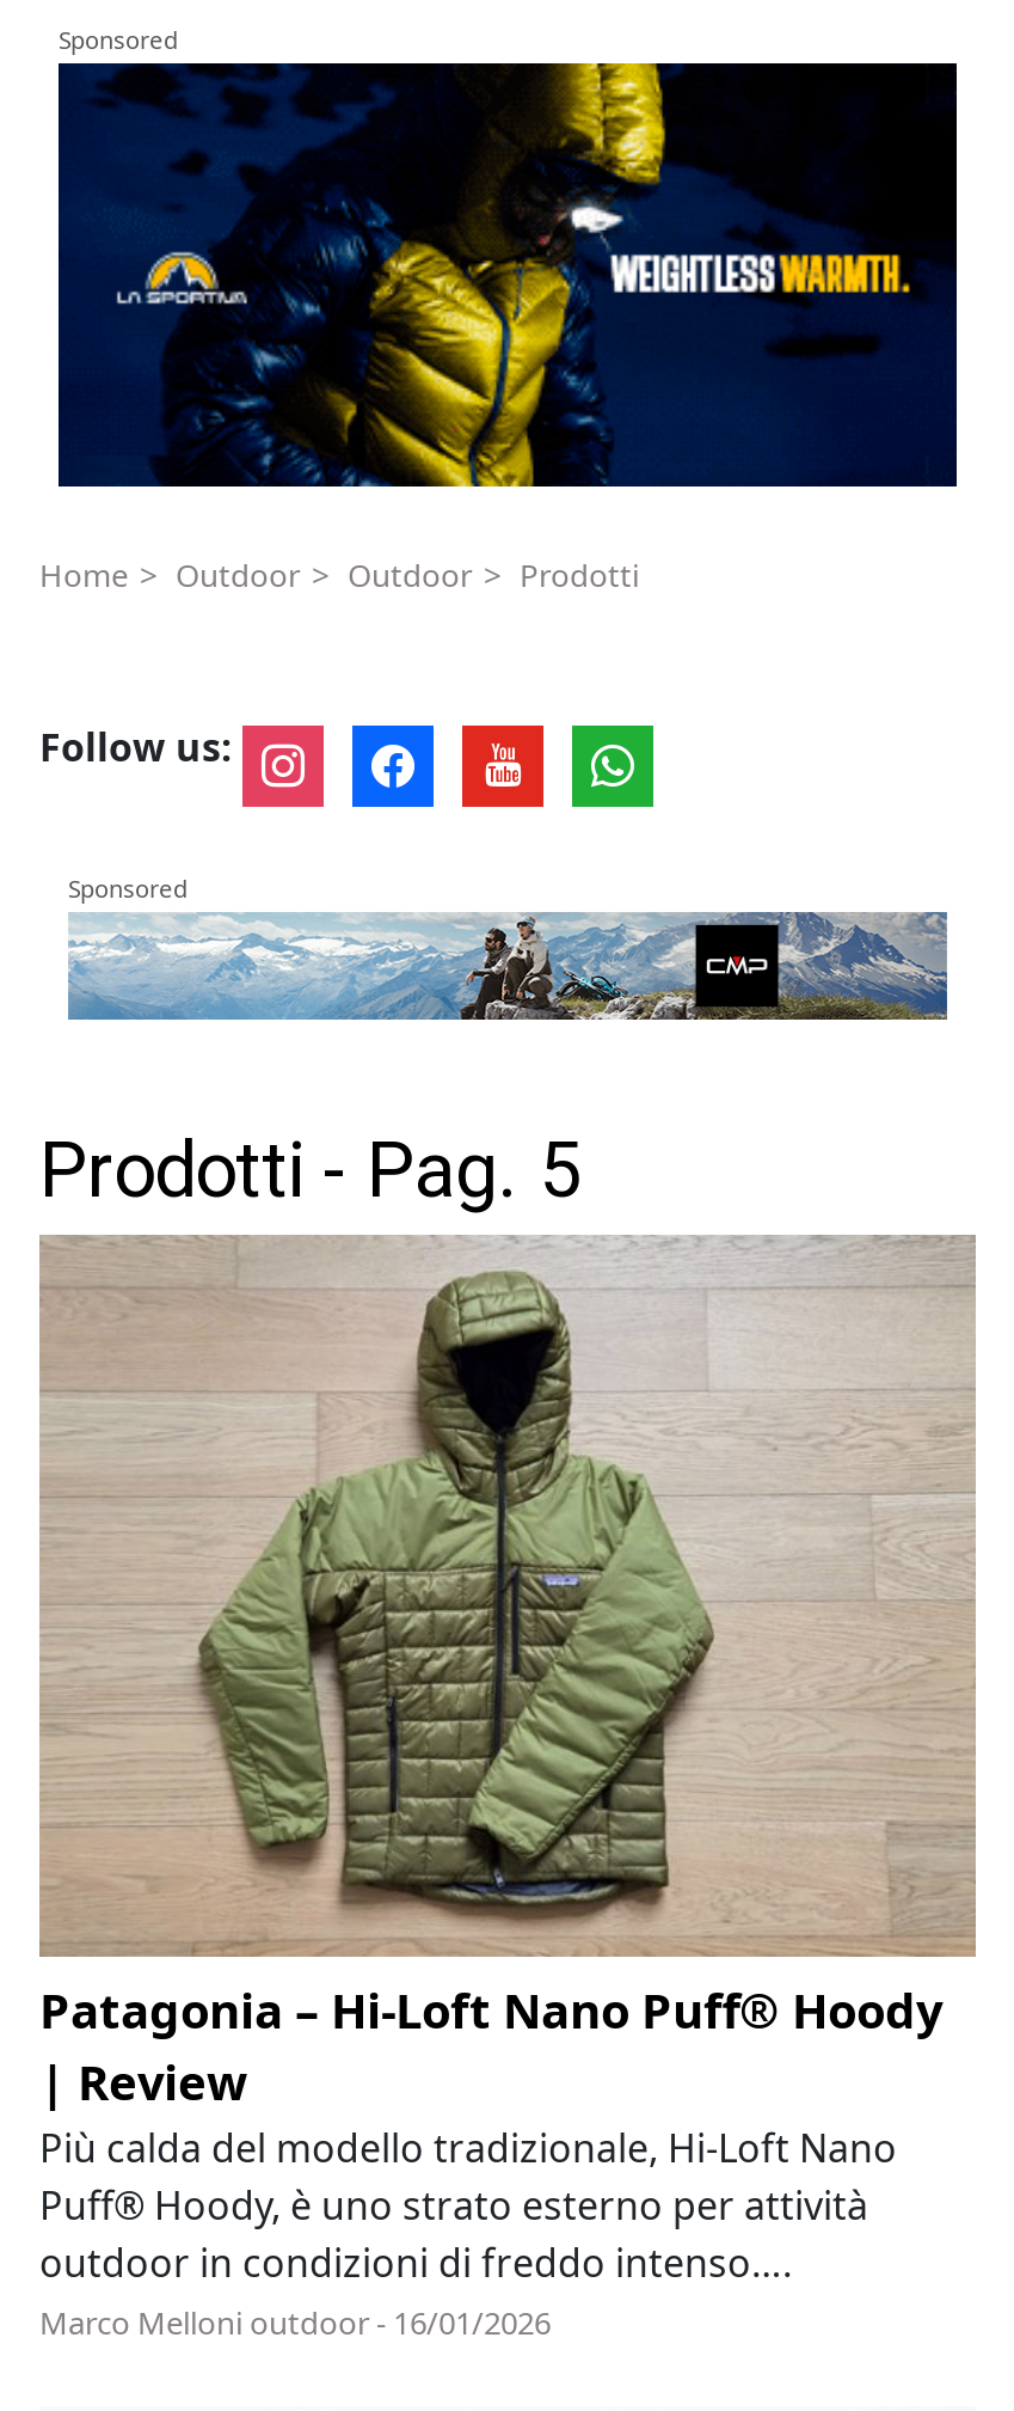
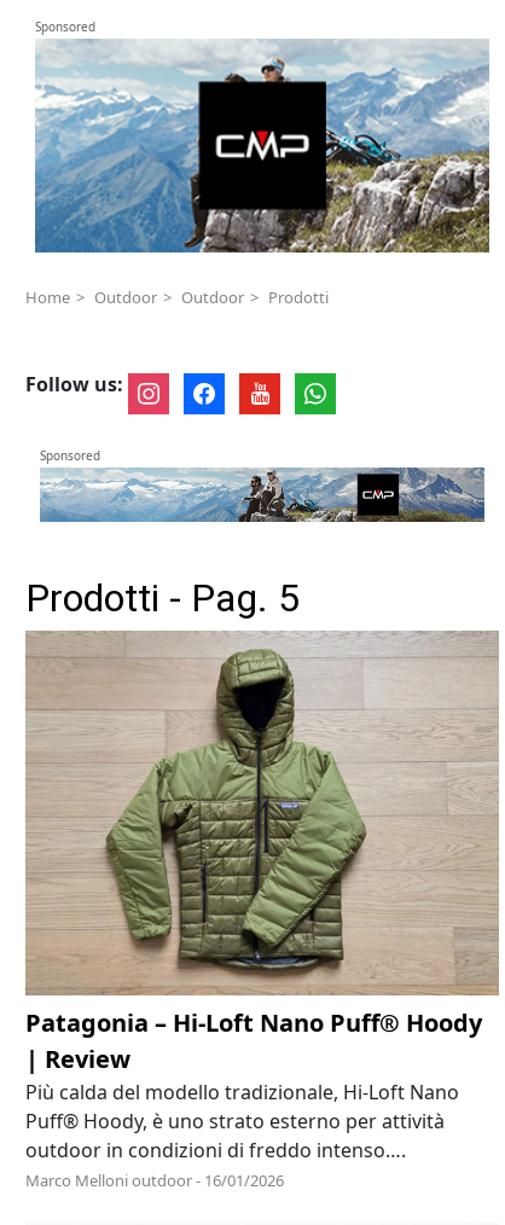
- [image]
+ [image]
